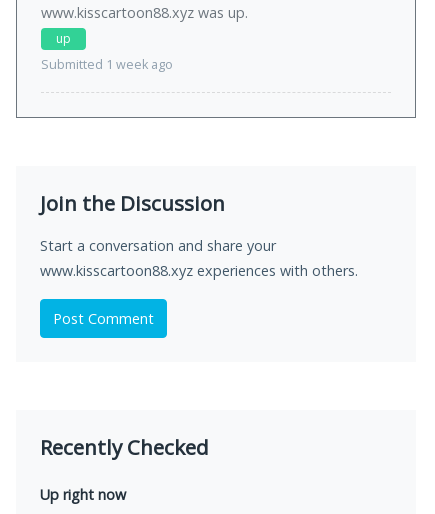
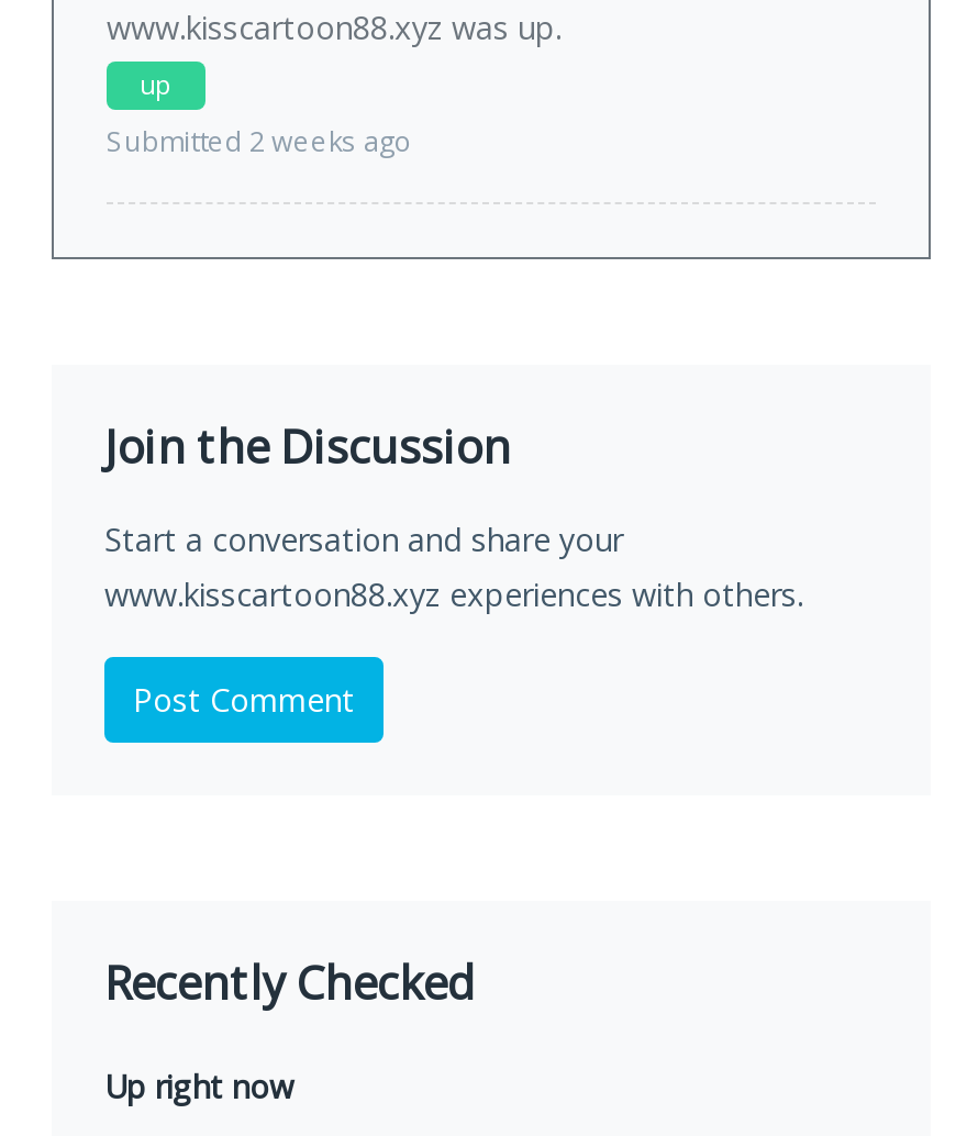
- Submitted 1 week ago
+ Submitted 2 weeks ago
